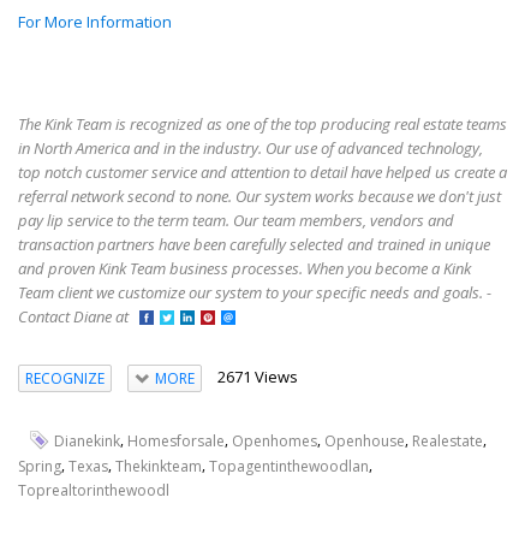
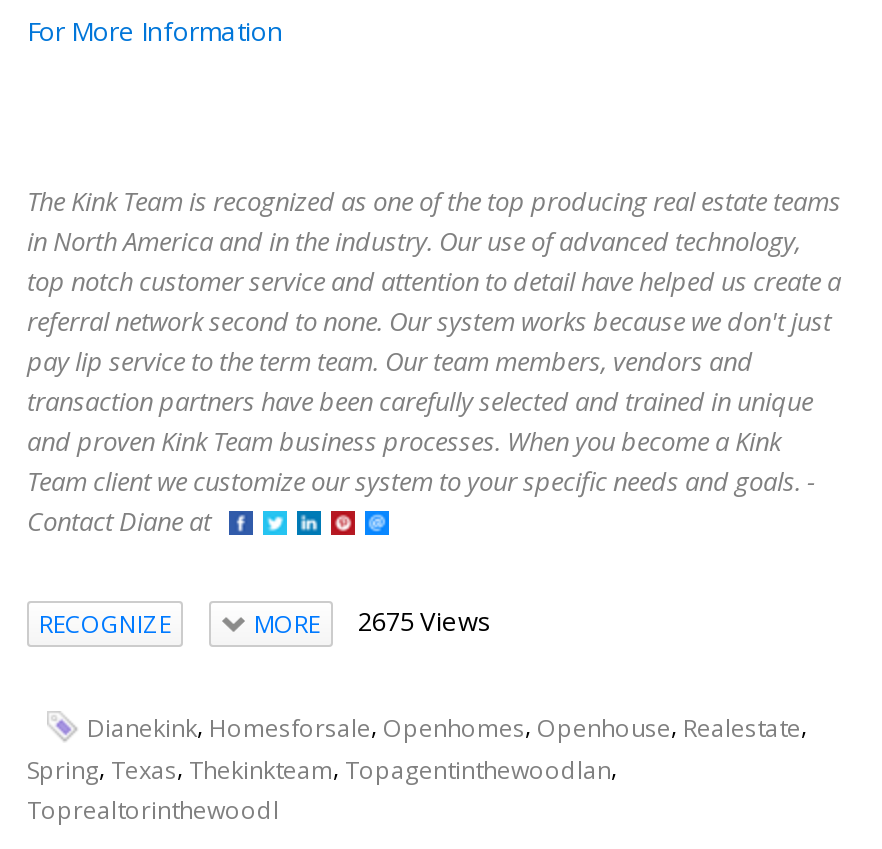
- MORE 2671 Views
+ MORE 2675 Views
